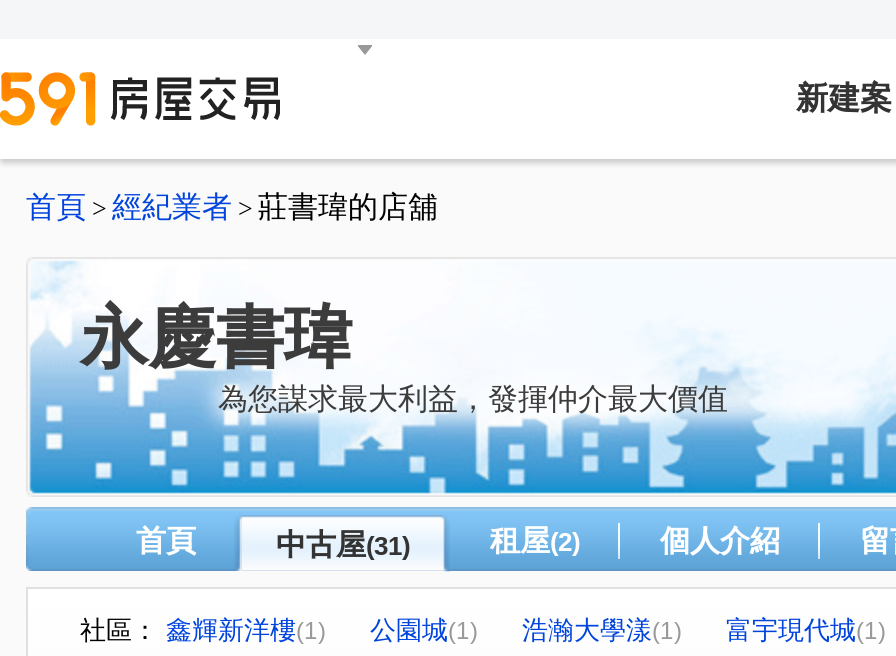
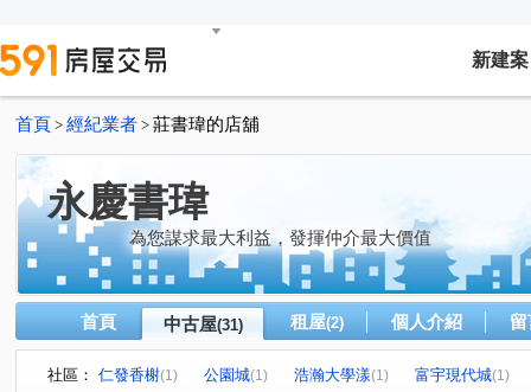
- 社區： 鑫輝新洋樓(1)
+ 社區： 仁發香榭(1)
